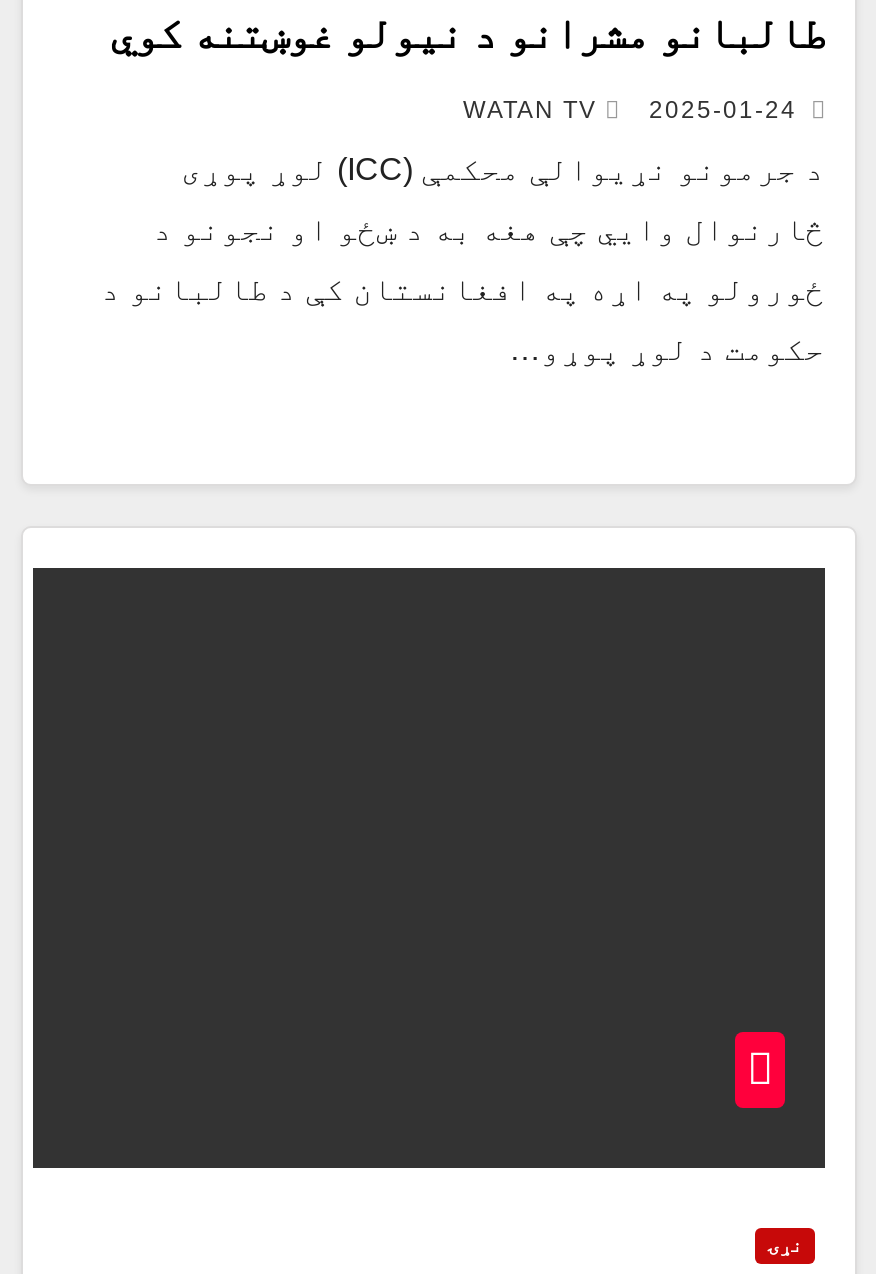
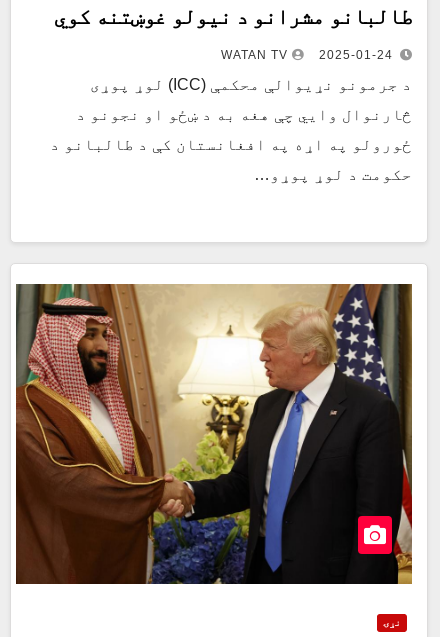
+ [image]
